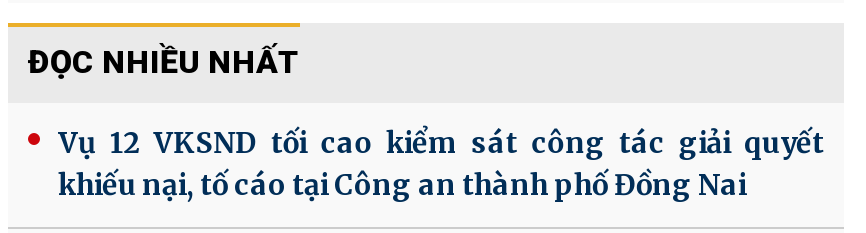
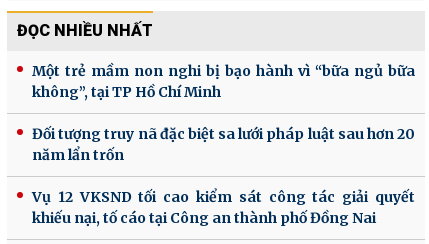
+ Một trẻ mầm non nghi bị bạo hành vì “bữa ngủ bữa
+ không”, tại TP Hồ Chí Minh
+ Đối tượng truy nã đặc biệt sa lưới pháp luật sau hơn 20
+ năm lẩn trốn
